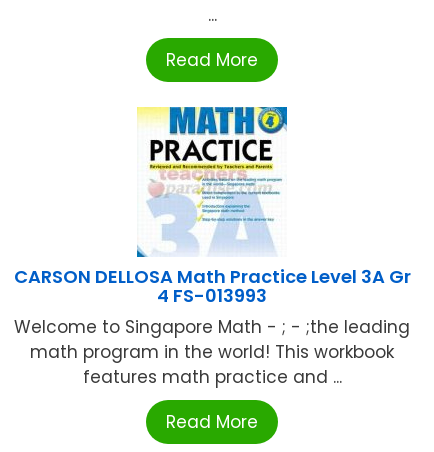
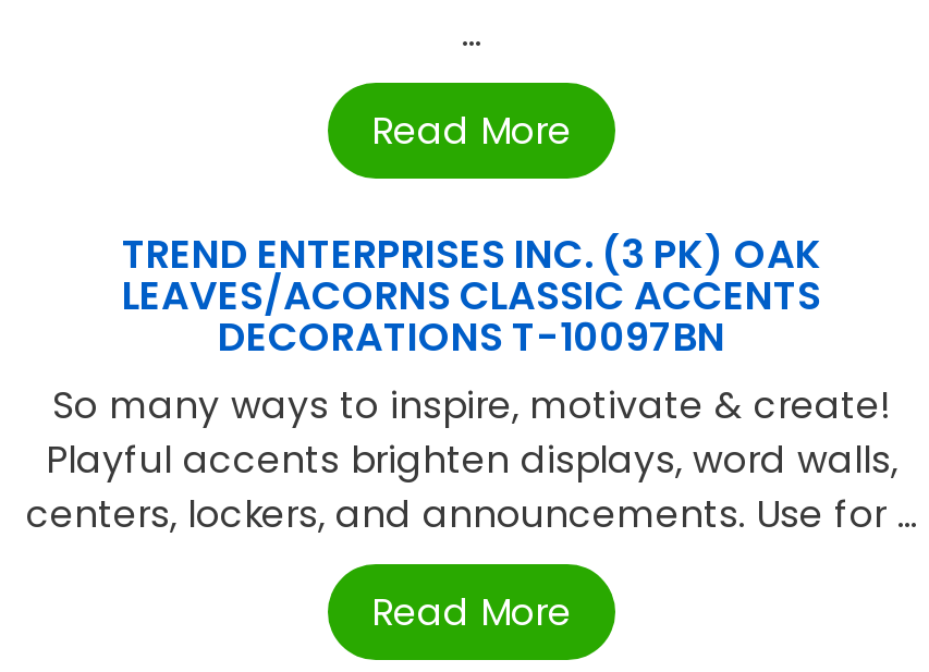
- CARSON DELLOSA Math Practice Level 3A Gr
- 4 FS-013993
- Welcome to Singapore Math - ; - ;the leading
- math program in the world! This workbook
- features math practice and ...
+ TREND ENTERPRISES INC. (3 PK) OAK
+ LEAVES/ACORNS CLASSIC ACCENTS
+ DECORATIONS T-10097BN
+ So many ways to inspire, motivate & create!
+ Playful accents brighten displays, word walls,
+ centers, lockers, and announcements. Use for ...
